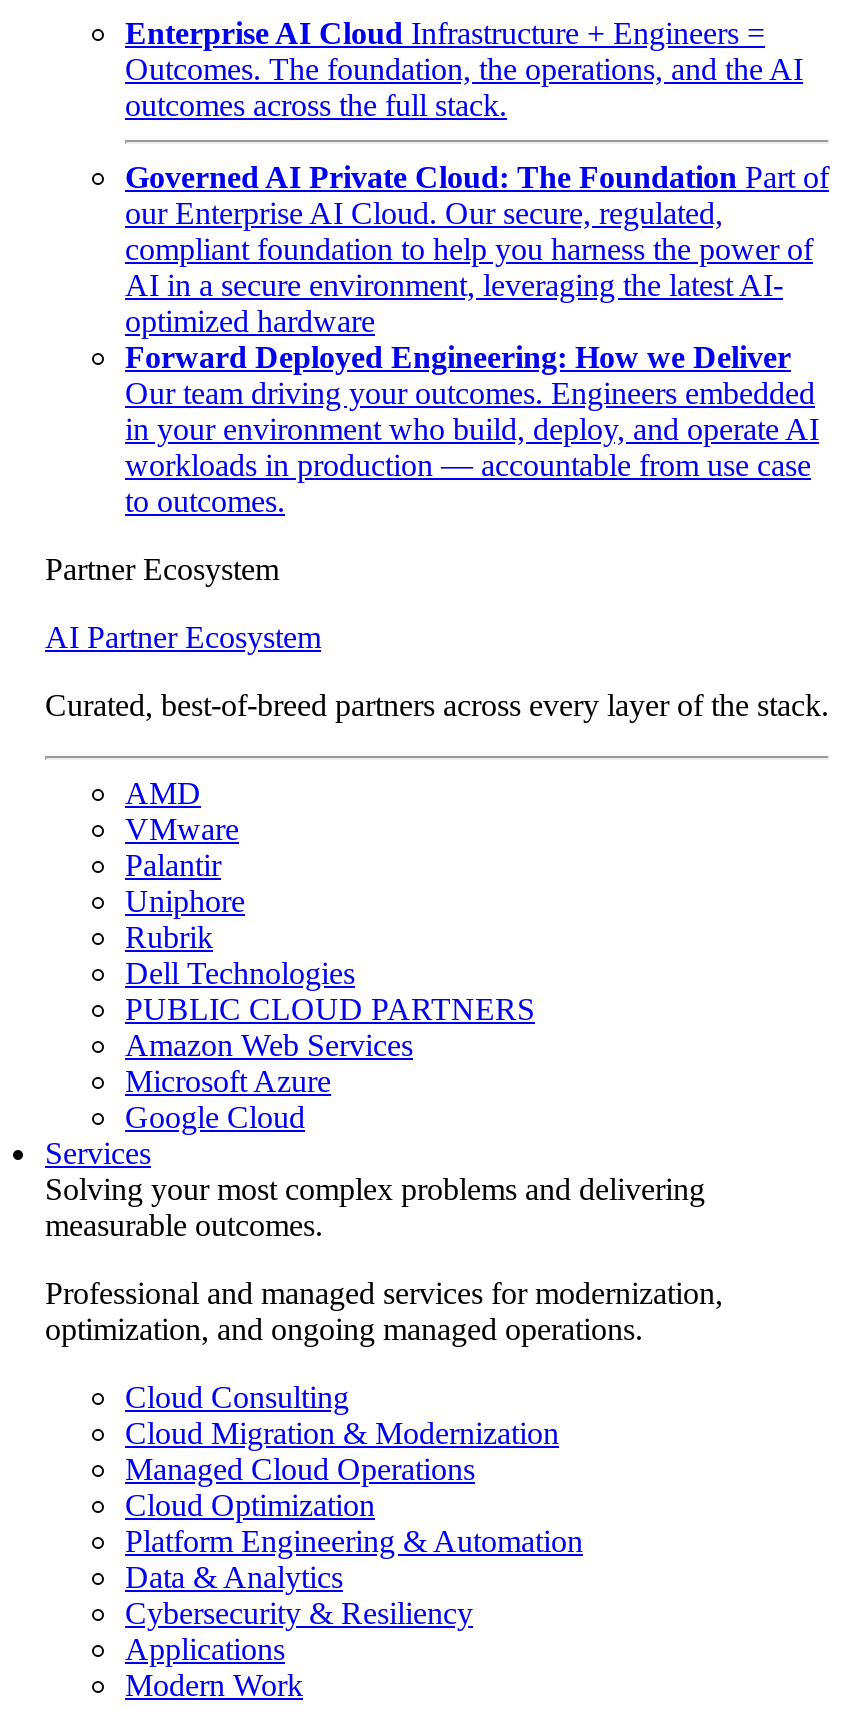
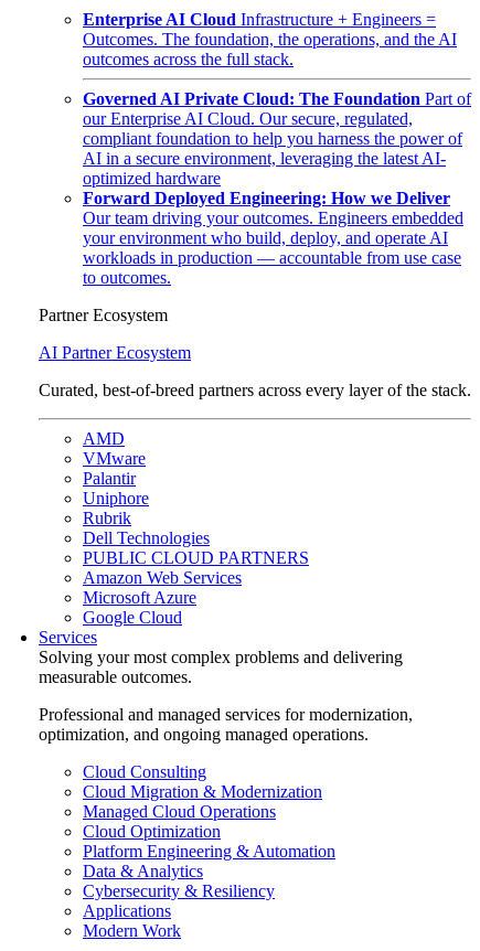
- in your environment who build, deploy, and operate AI
+ your environment who build, deploy, and operate AI
